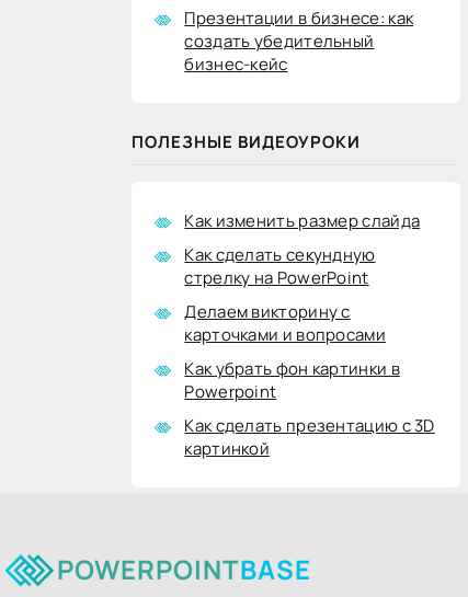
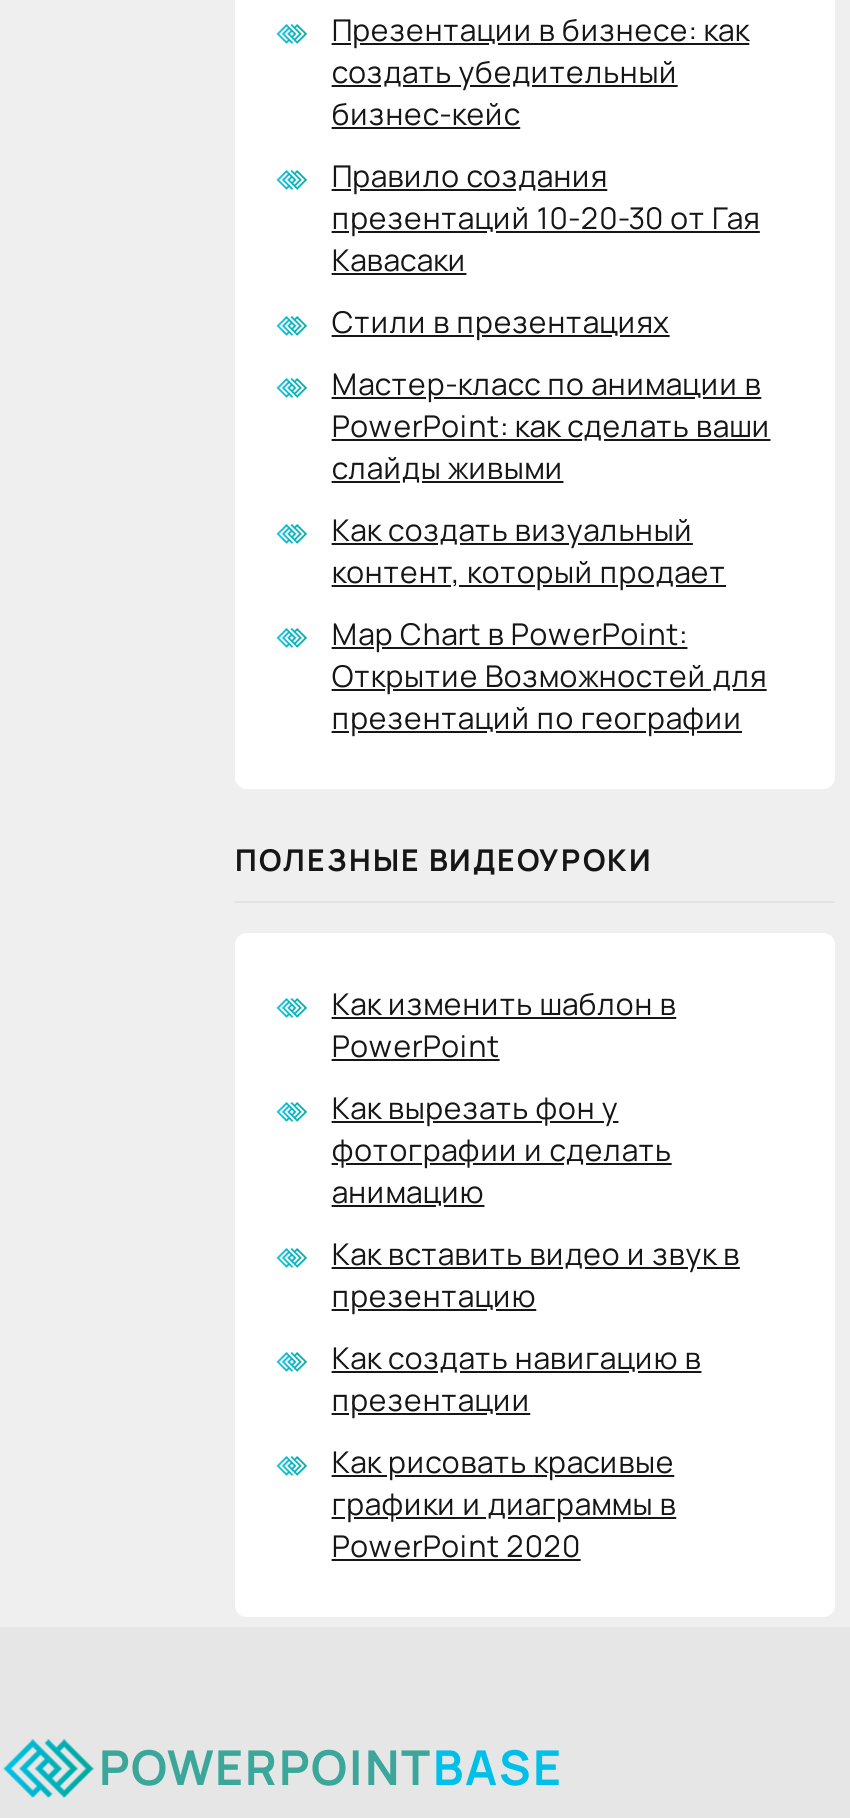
+ Правило создания
+ презентаций 10-20-30 от Гая
+ Кавасаки
+ Стили в презентациях
+ Мастер-класс по анимации в
+ PowerPoint: как сделать ваши
+ слайды живыми
+ Как создать визуальный
+ контент, который продает
+ Map Chart в PowerPoint:
+ Открытие Возможностей для
+ презентаций по географии

- Как изменить размер слайда
+ Как изменить шаблон в
+ PowerPoint

- Как сделать секундную
- стрелку на PowerPoint
+ Как вырезать фон у
+ фотографии и сделать
+ анимацию

- Делаем викторину с
- карточками и вопросами
+ Как вставить видео и звук в
+ презентацию

- Как убрать фон картинки в
- Powerpoint
+ Как создать навигацию в
+ презентации

- Как сделать презентацию с 3D
- картинкой
+ Как рисовать красивые
+ графики и диаграммы в
+ PowerPoint 2020
